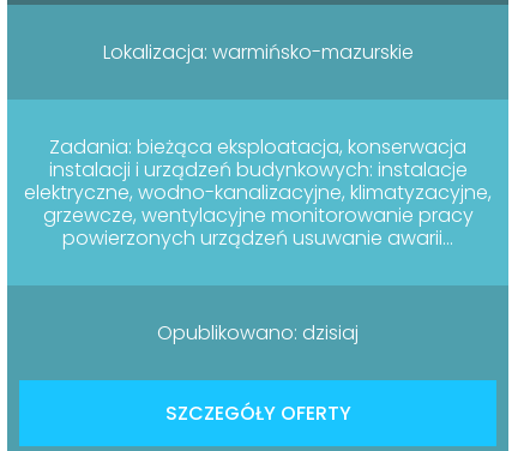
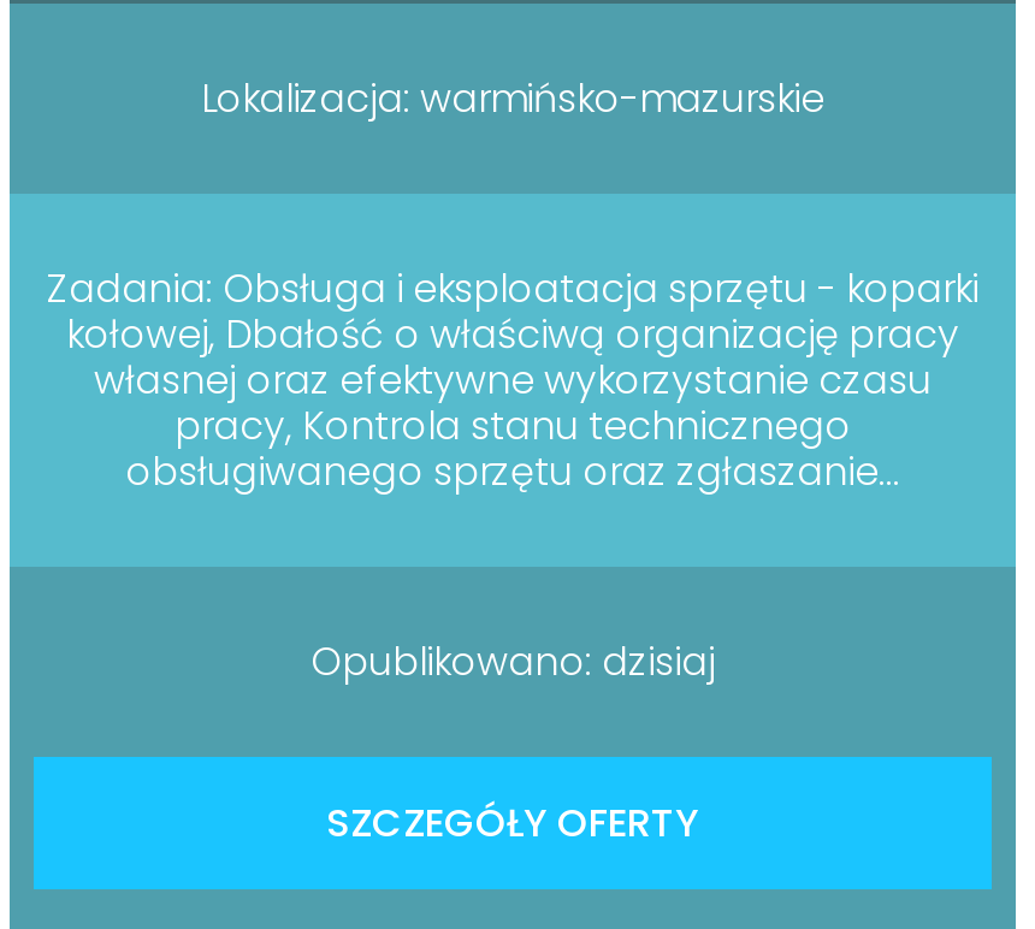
- Zadania: bieżąca eksploatacja, konserwacja
- instalacji i urządzeń budynkowych: instalacje
- elektryczne, wodno-kanalizacyjne, klimatyzacyjne,
- grzewcze, wentylacyjne monitorowanie pracy
- powierzonych urządzeń usuwanie awarii...
+ Zadania: Obsługa i eksploatacja sprzętu - koparki
+ kołowej, Dbałość o właściwą organizację pracy
+ własnej oraz efektywne wykorzystanie czasu
+ pracy, Kontrola stanu technicznego
+ obsługiwanego sprzętu oraz zgłaszanie...
